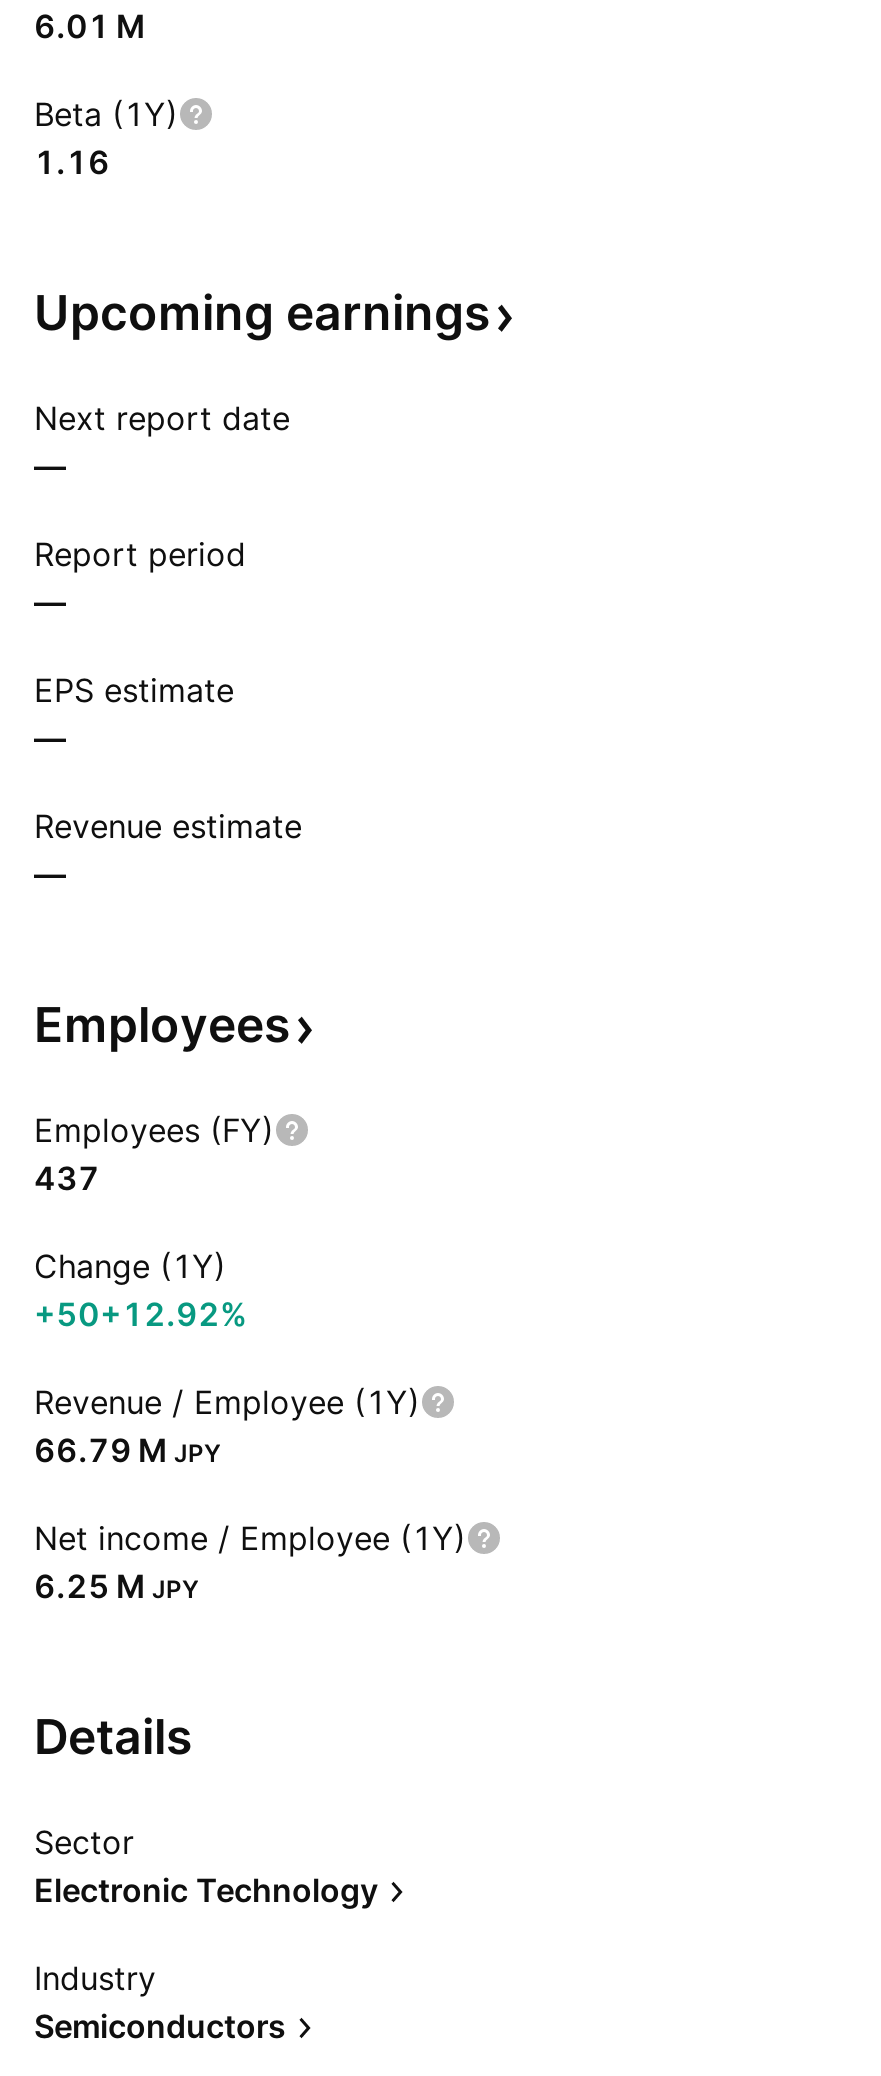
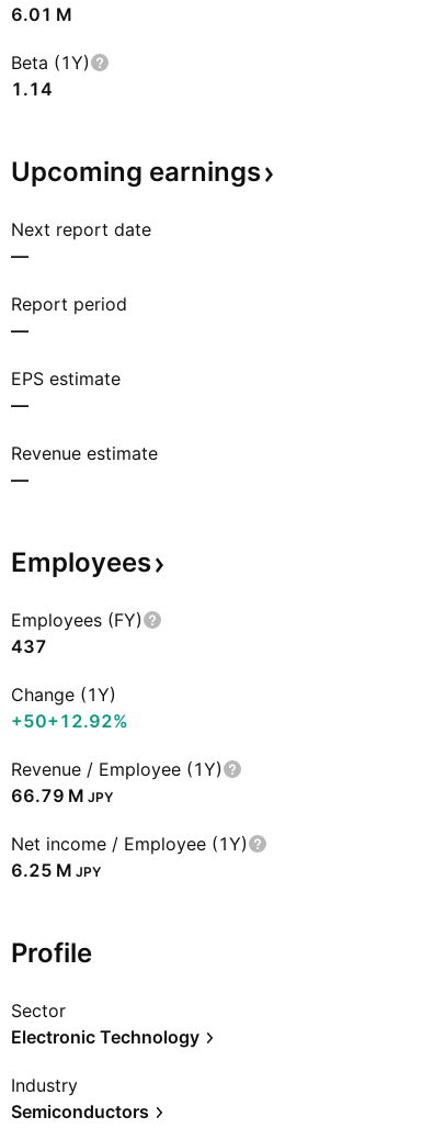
- 1.16
+ 1.14

- Details
+ Profile
